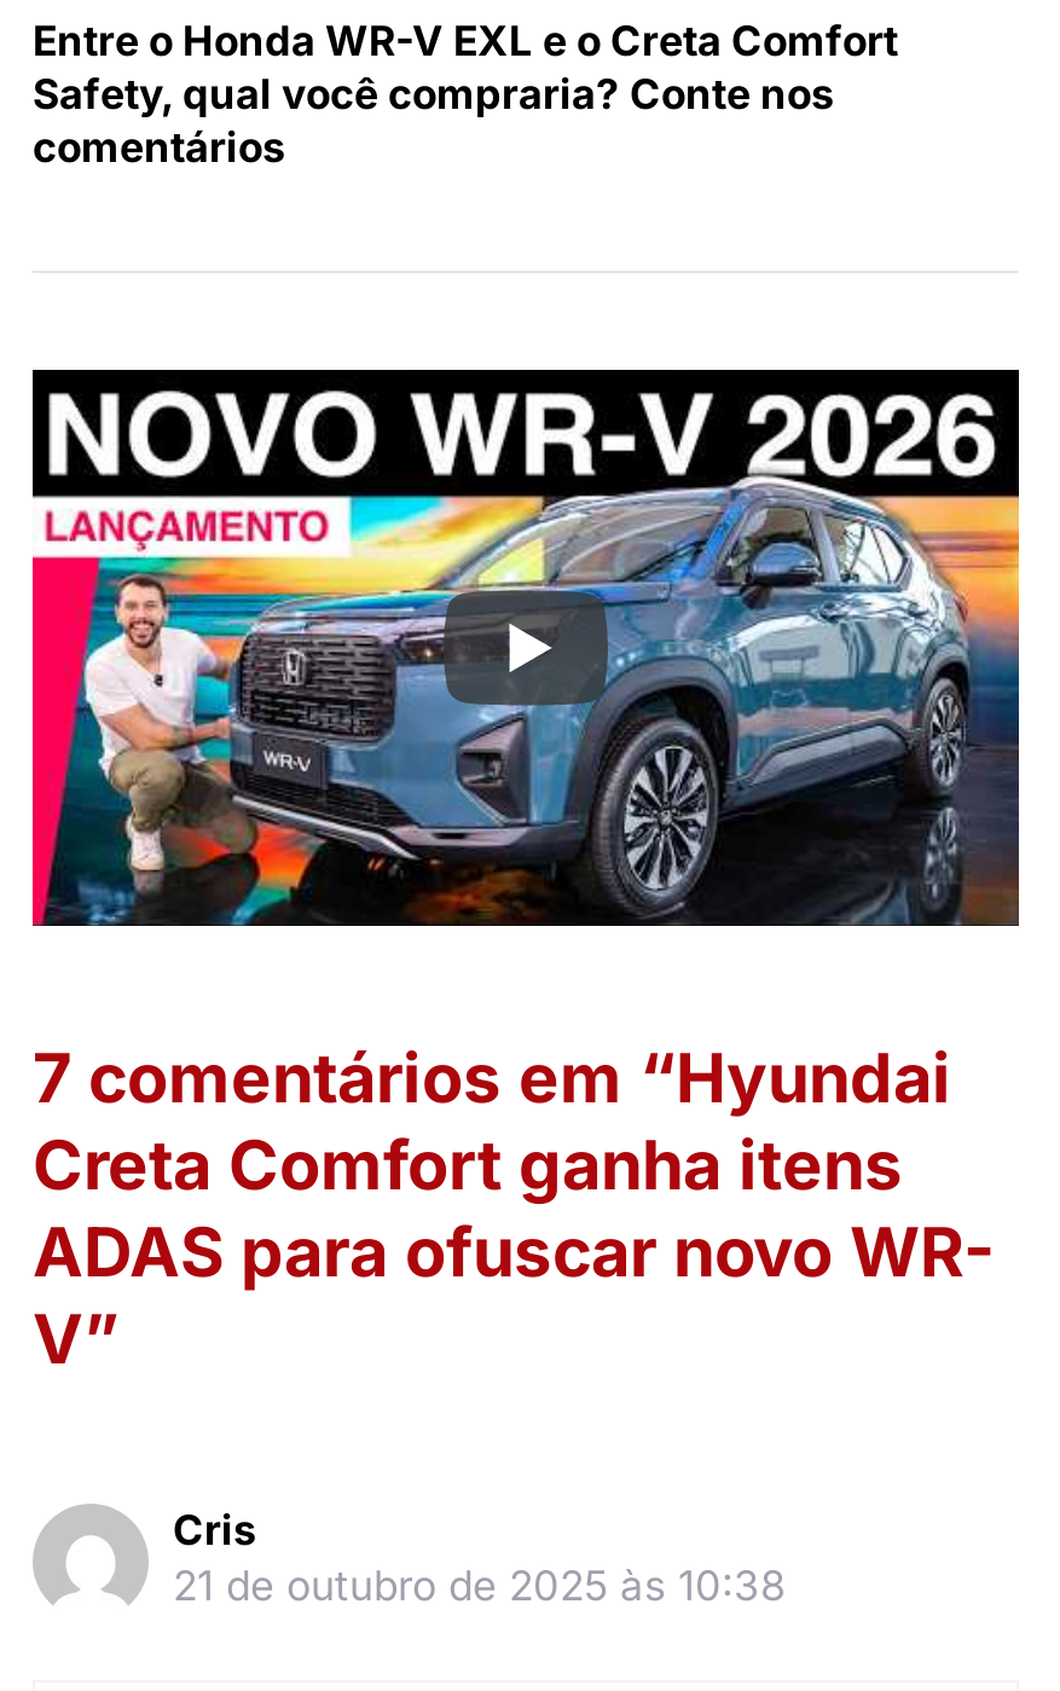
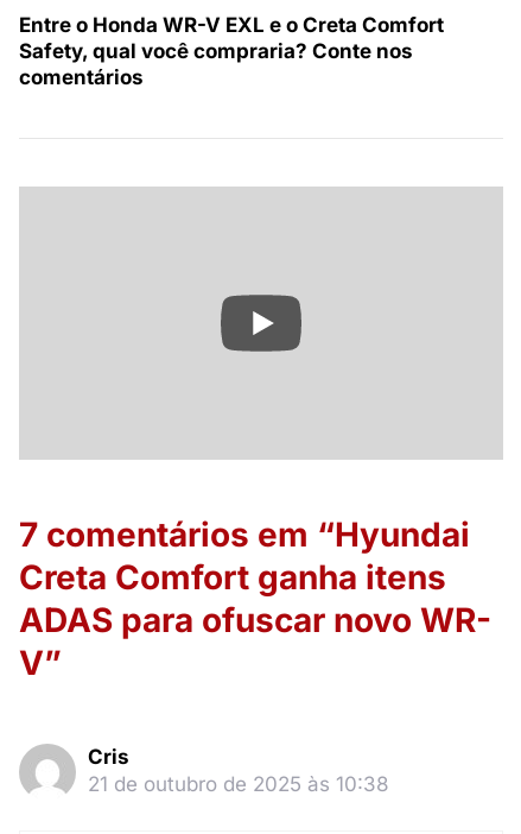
- [image]
